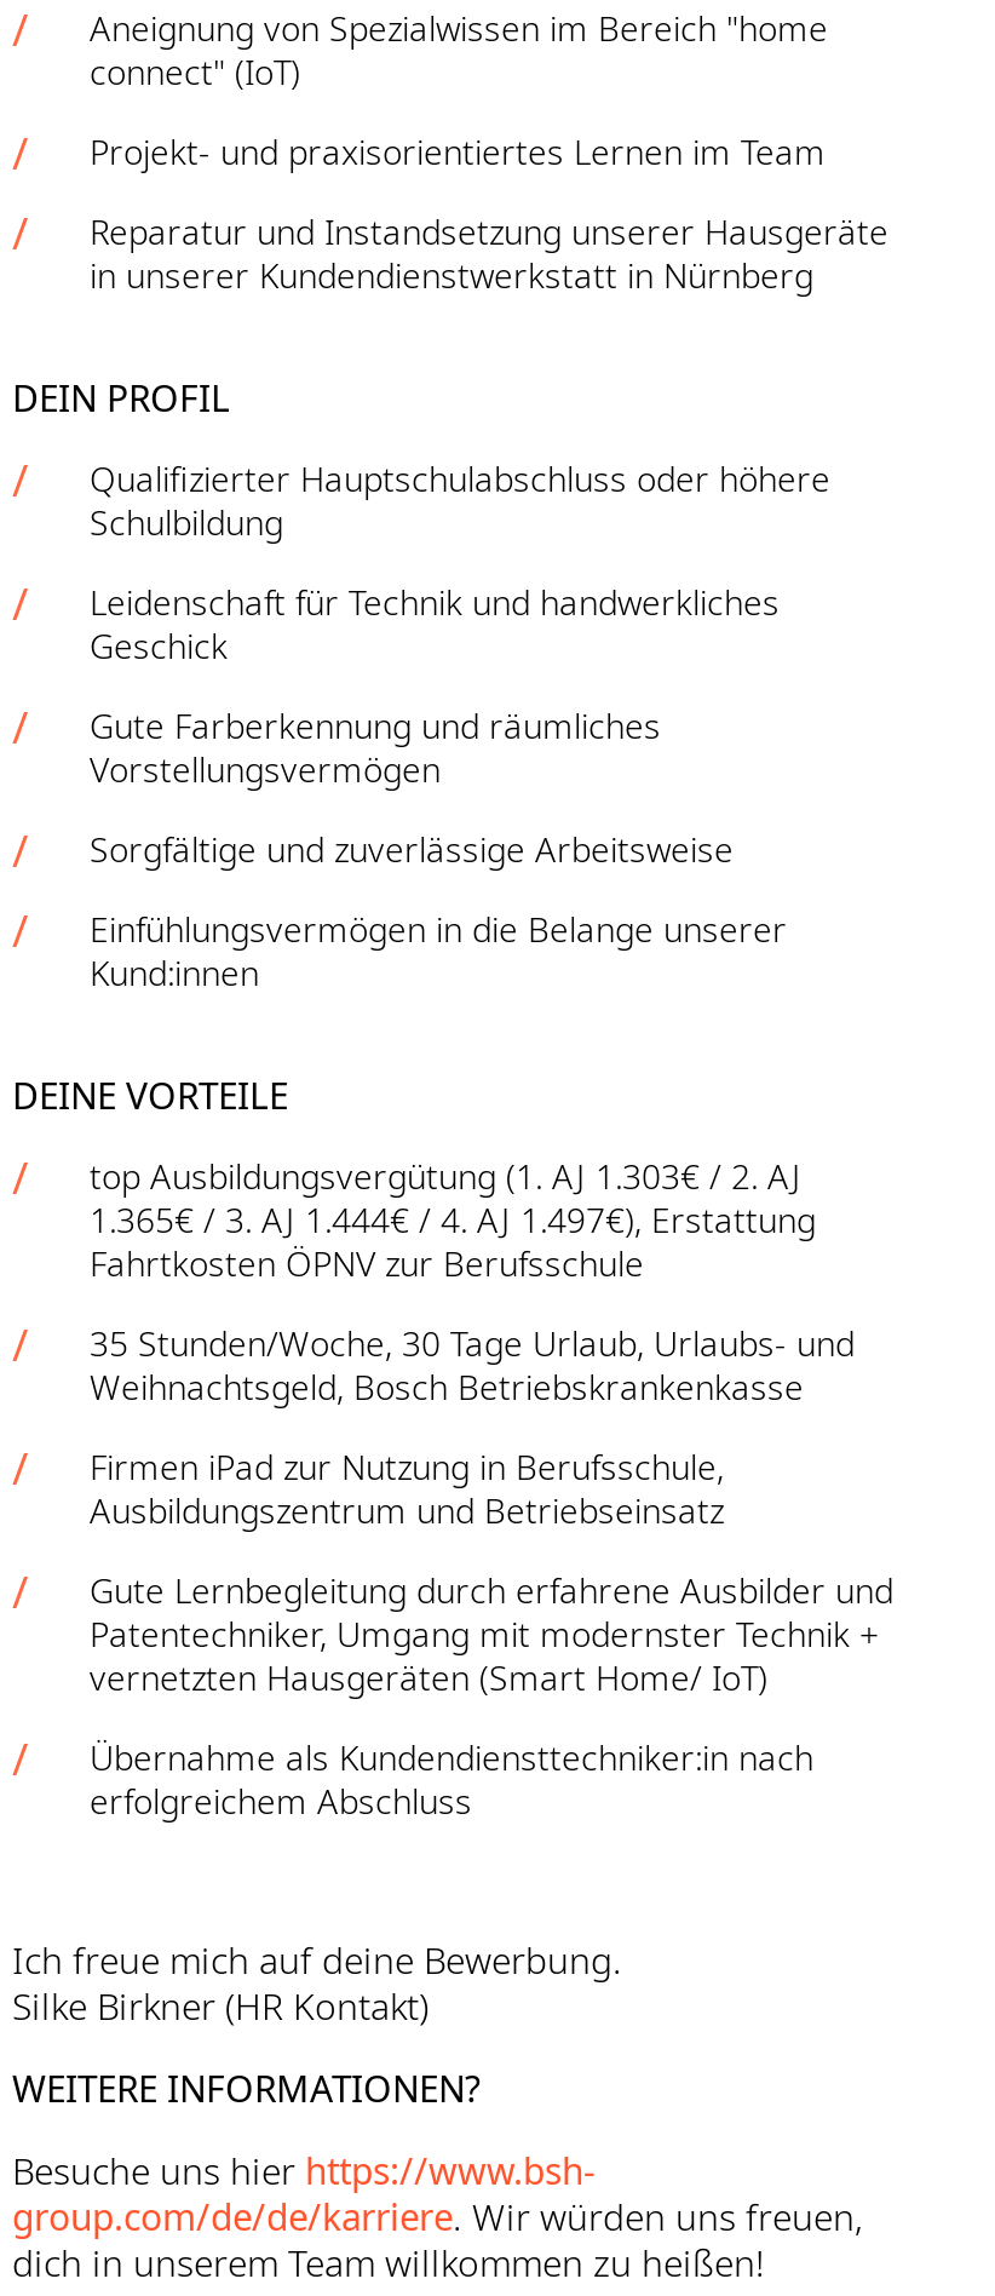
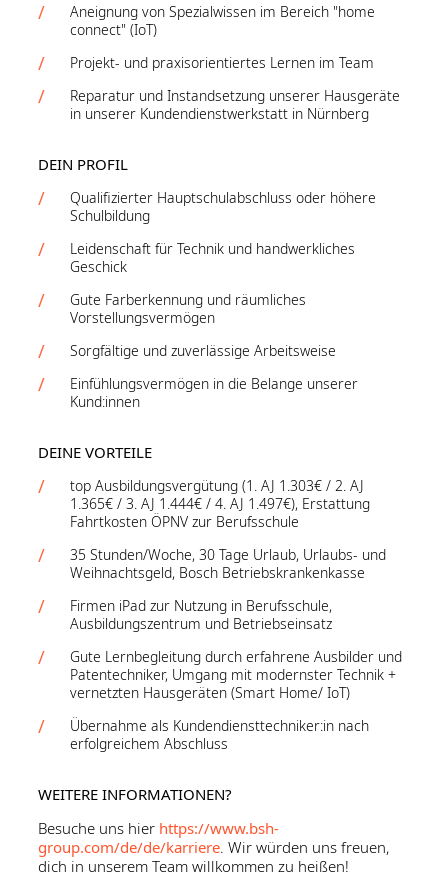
- Ich freue mich auf deine Bewerbung.
- Silke Birkner (HR Kontakt)
